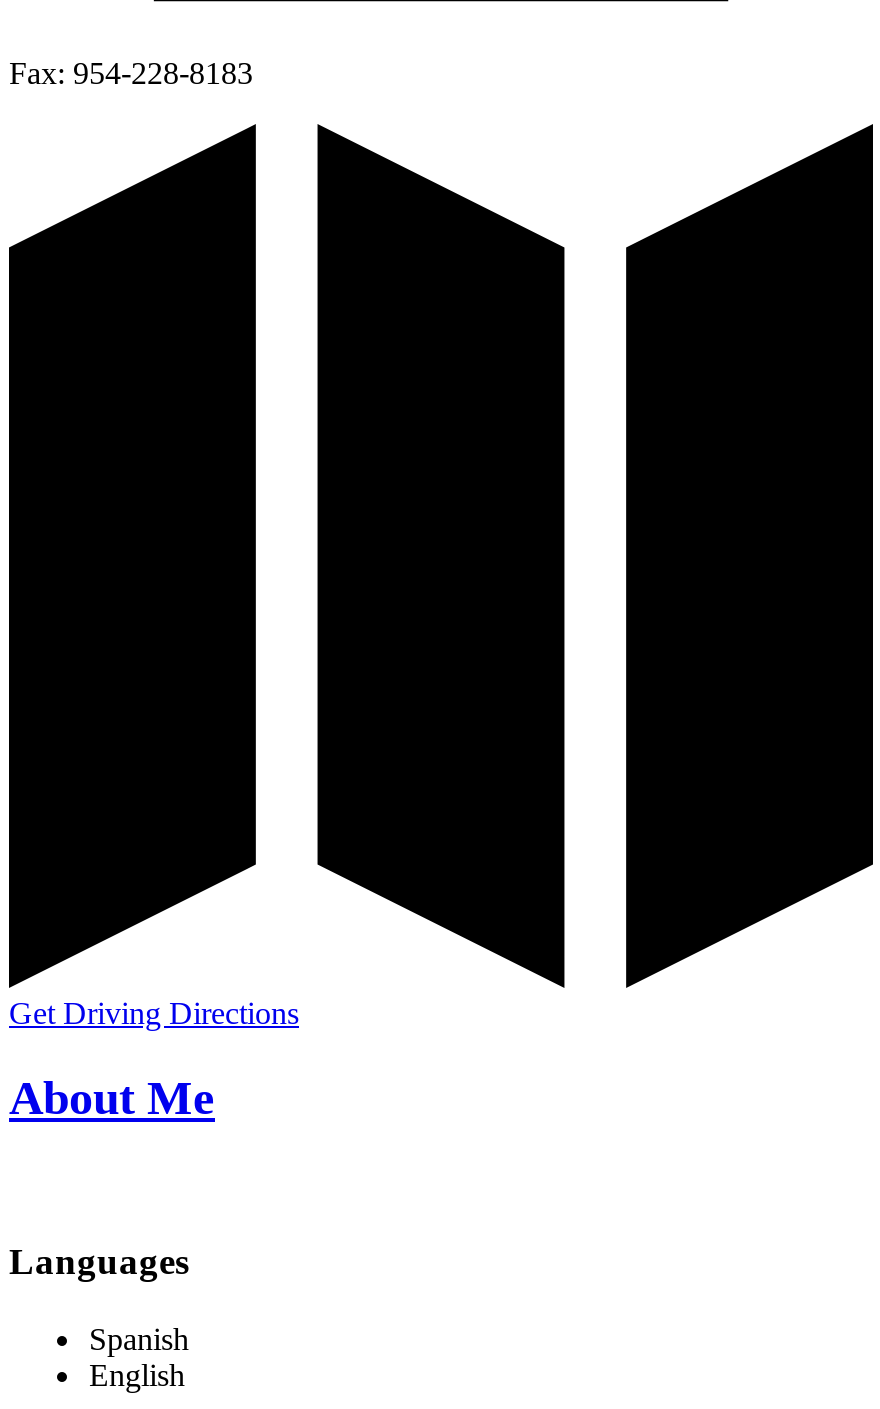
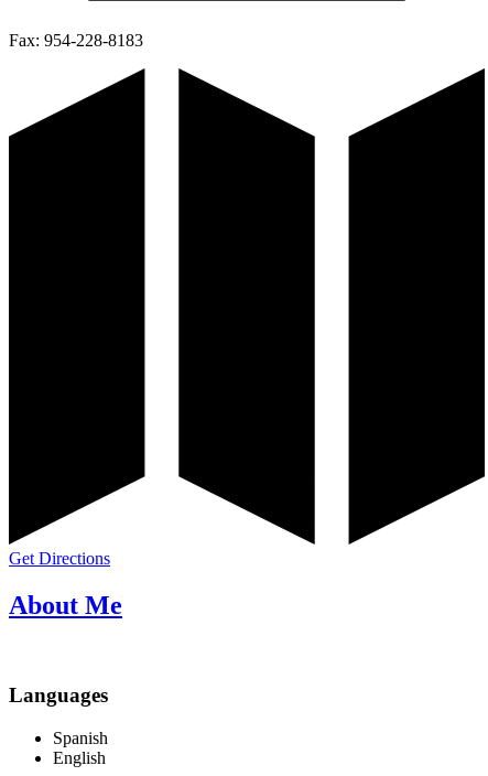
- Get Driving Directions
+ Get Directions
